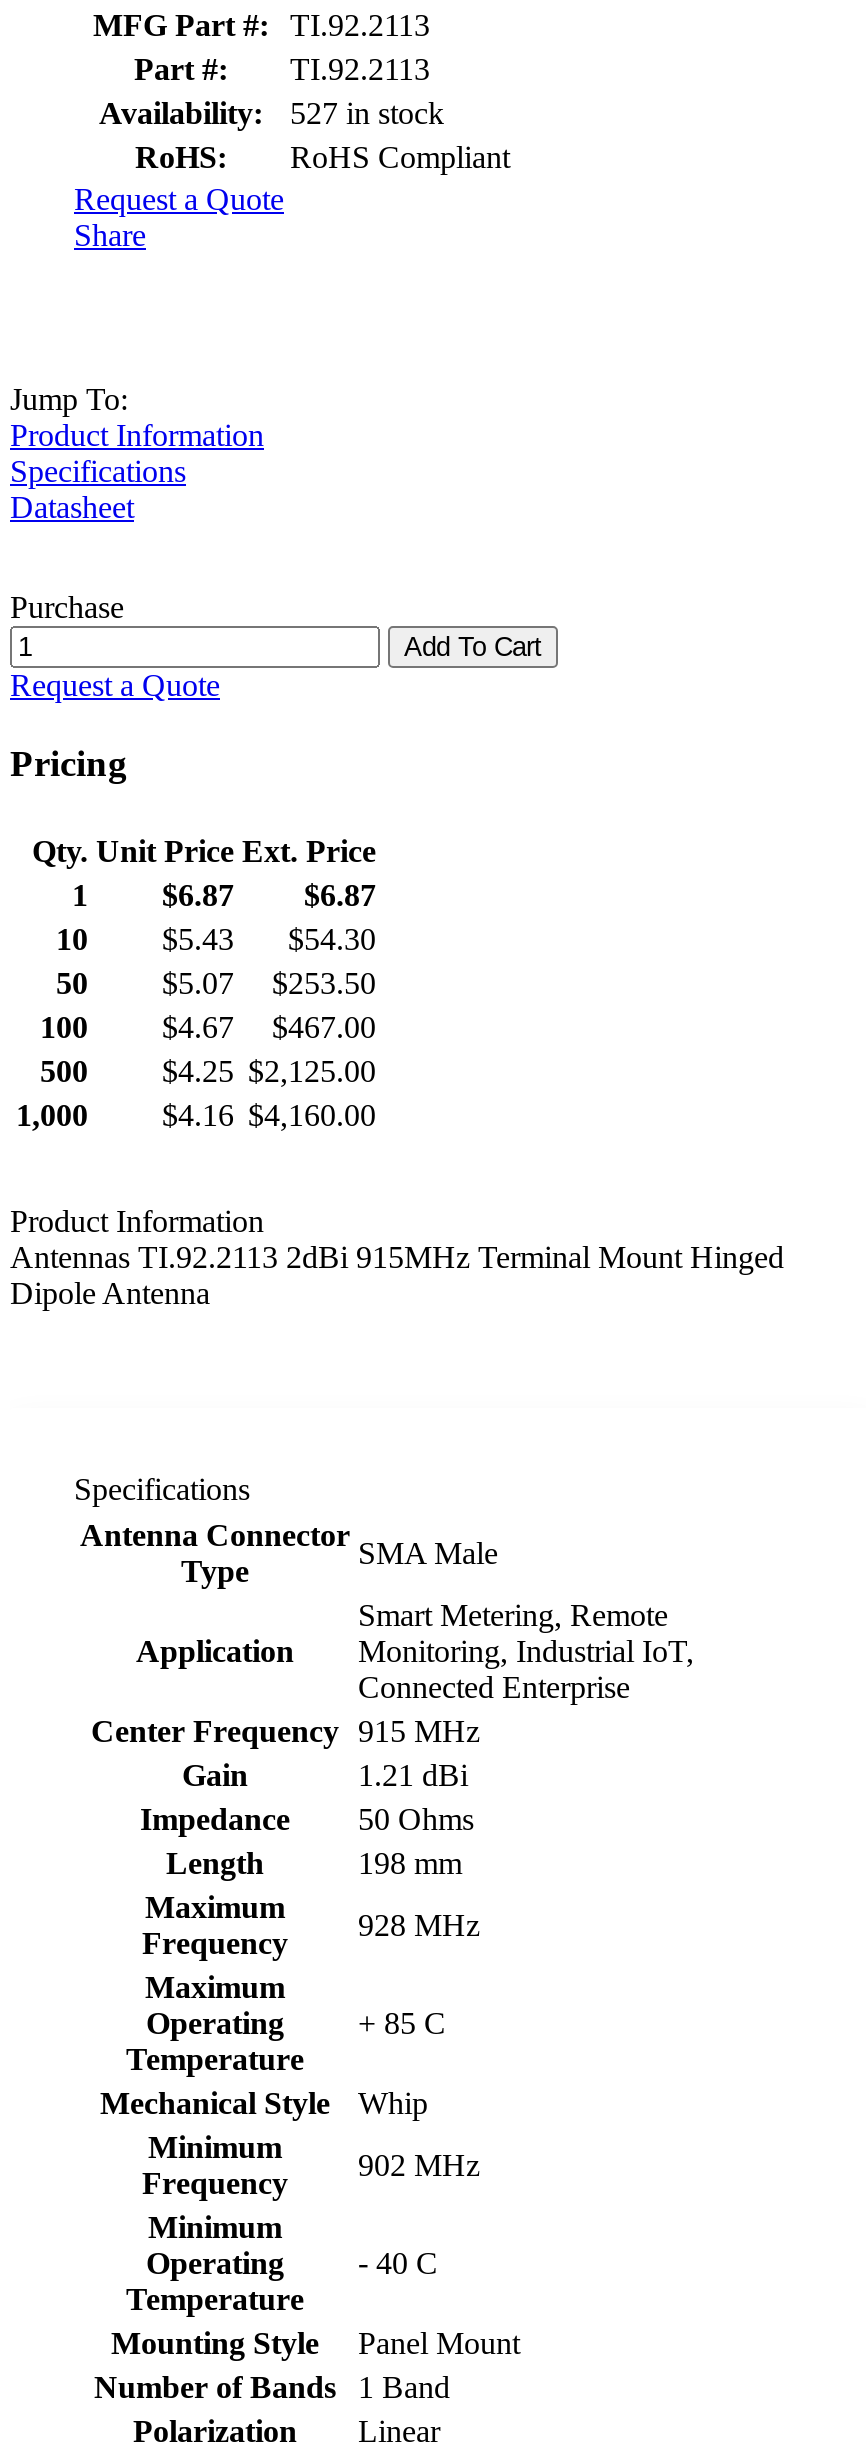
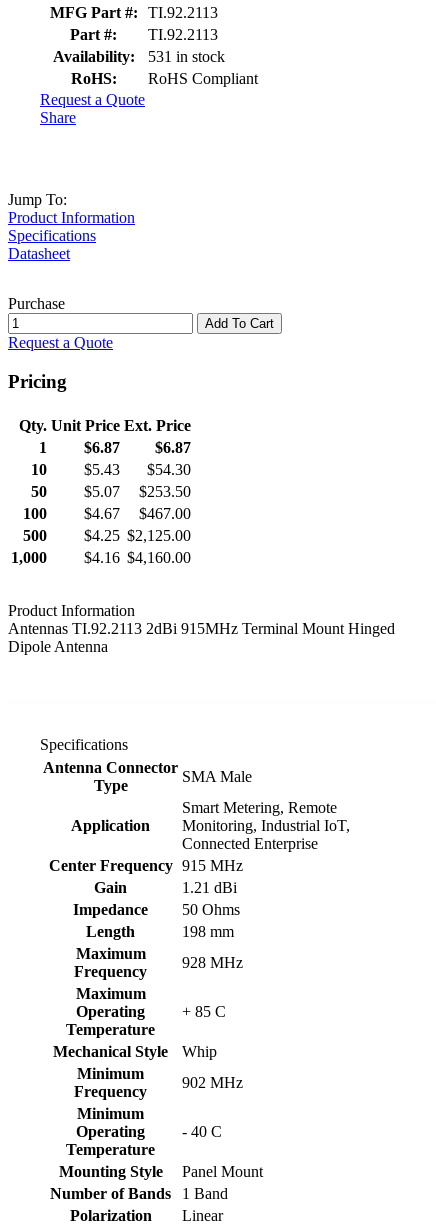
- Availability: 527 in stock
+ Availability: 531 in stock
